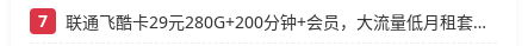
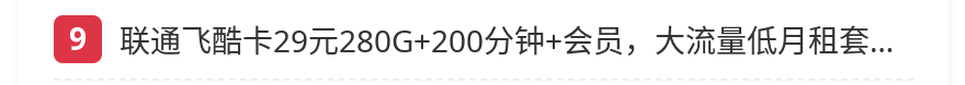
- 7
+ 9
